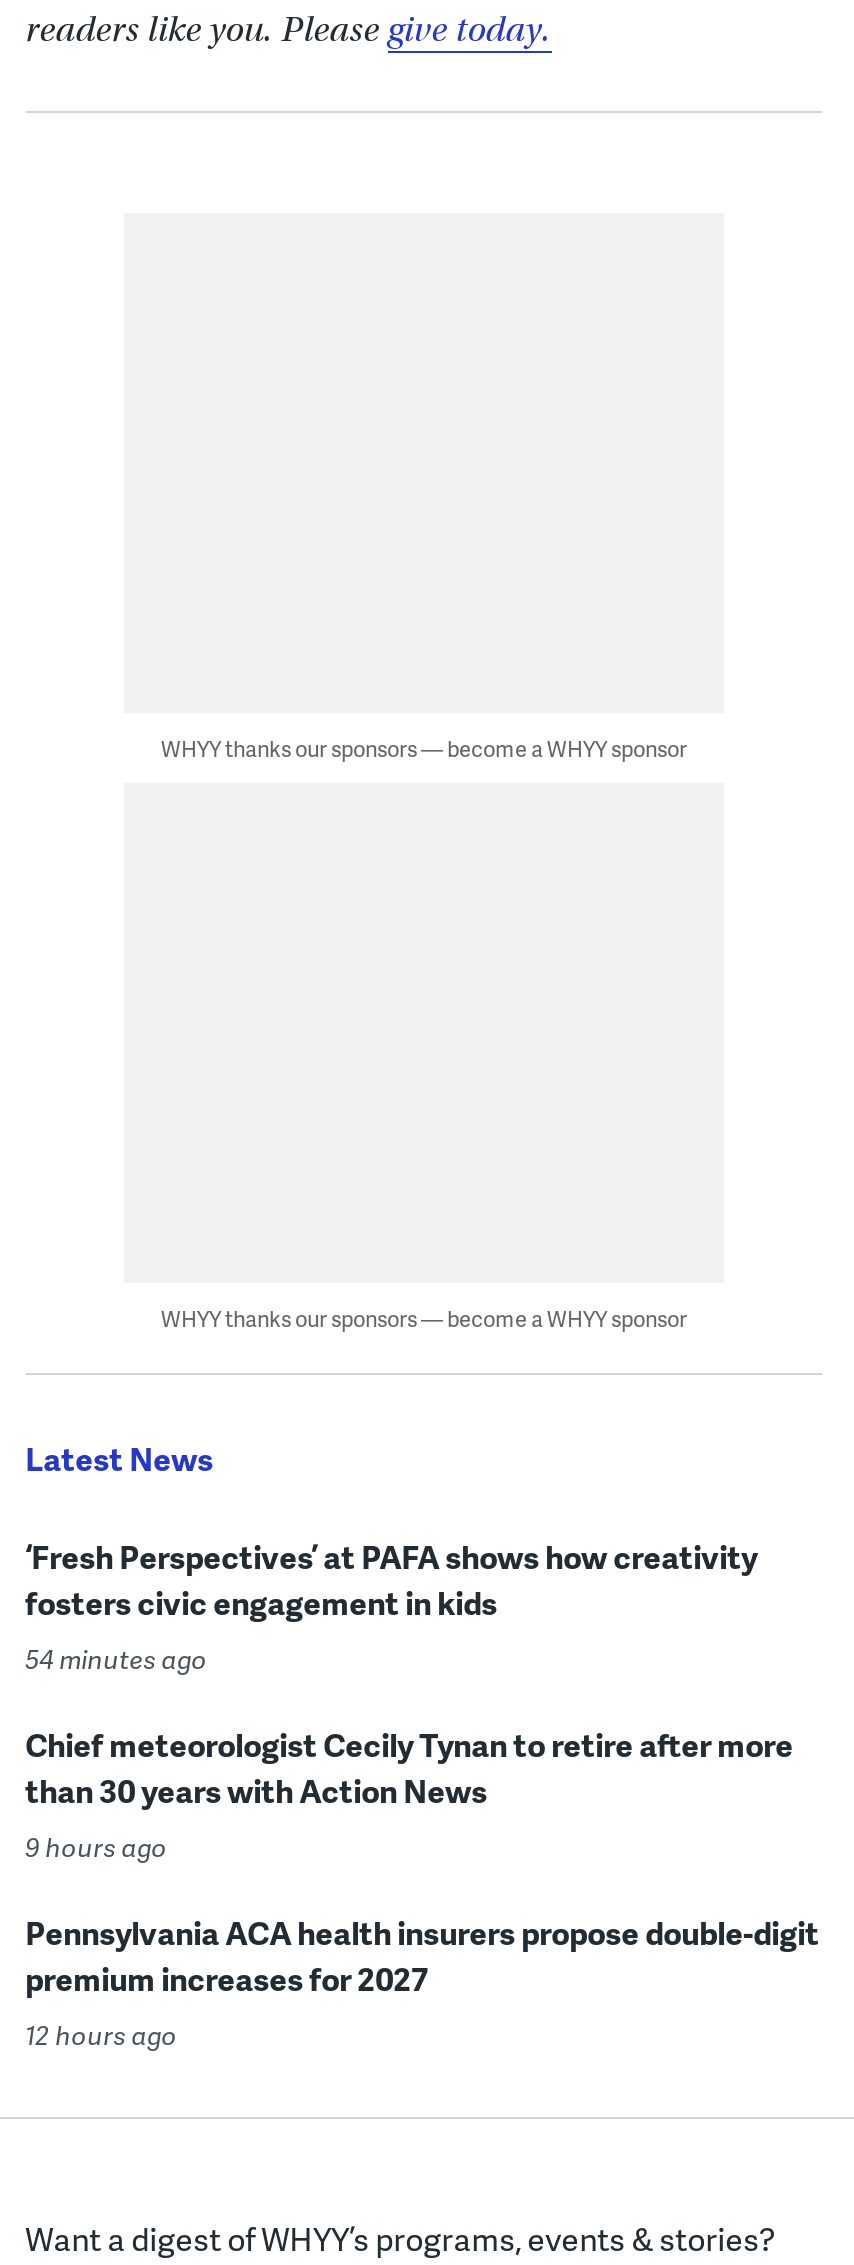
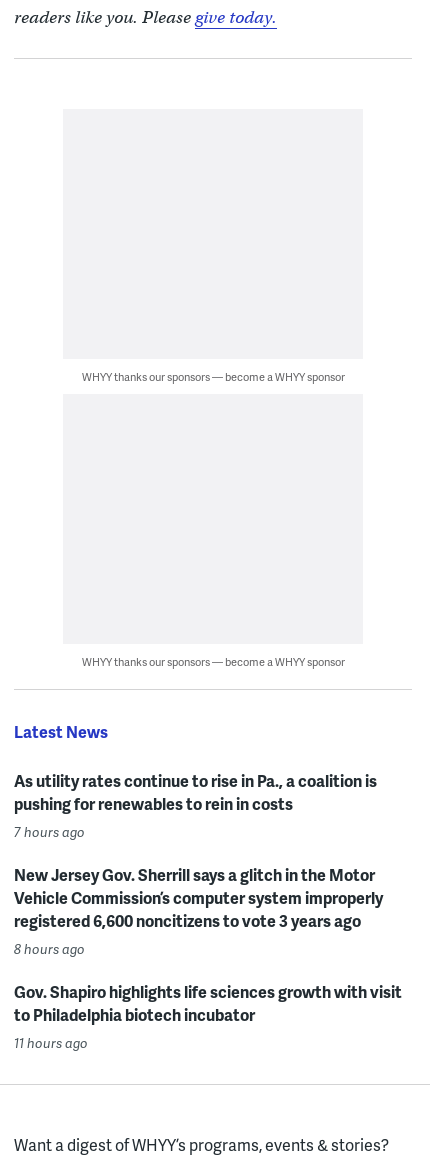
- ‘Fresh Perspectives’ at PAFA shows how creativity
- fosters civic engagement in kids
- 54 minutes ago
+ As utility rates continue to rise in Pa., a coalition is
+ pushing for renewables to rein in costs
+ 7 hours ago

- Chief meteorologist Cecily Tynan to retire after more
- than 30 years with Action News
- 9 hours ago
+ New Jersey Gov. Sherrill says a glitch in the Motor
+ Vehicle Commission’s computer system improperly
+ registered 6,600 noncitizens to vote 3 years ago
+ 8 hours ago

- Pennsylvania ACA health insurers propose double-digit
- premium increases for 2027
- 12 hours ago
+ Gov. Shapiro highlights life sciences growth with visit
+ to Philadelphia biotech incubator
+ 11 hours ago
